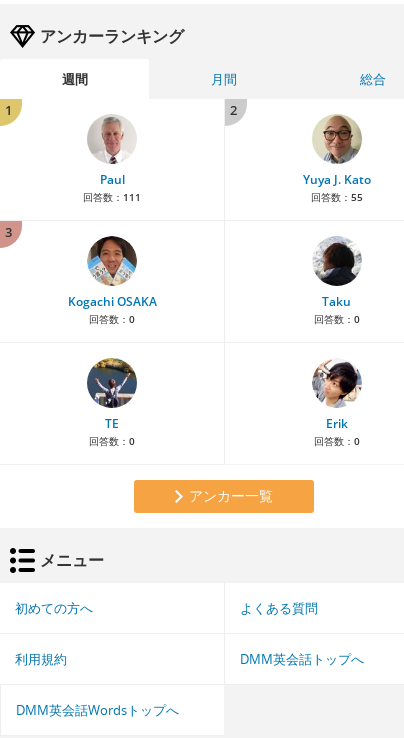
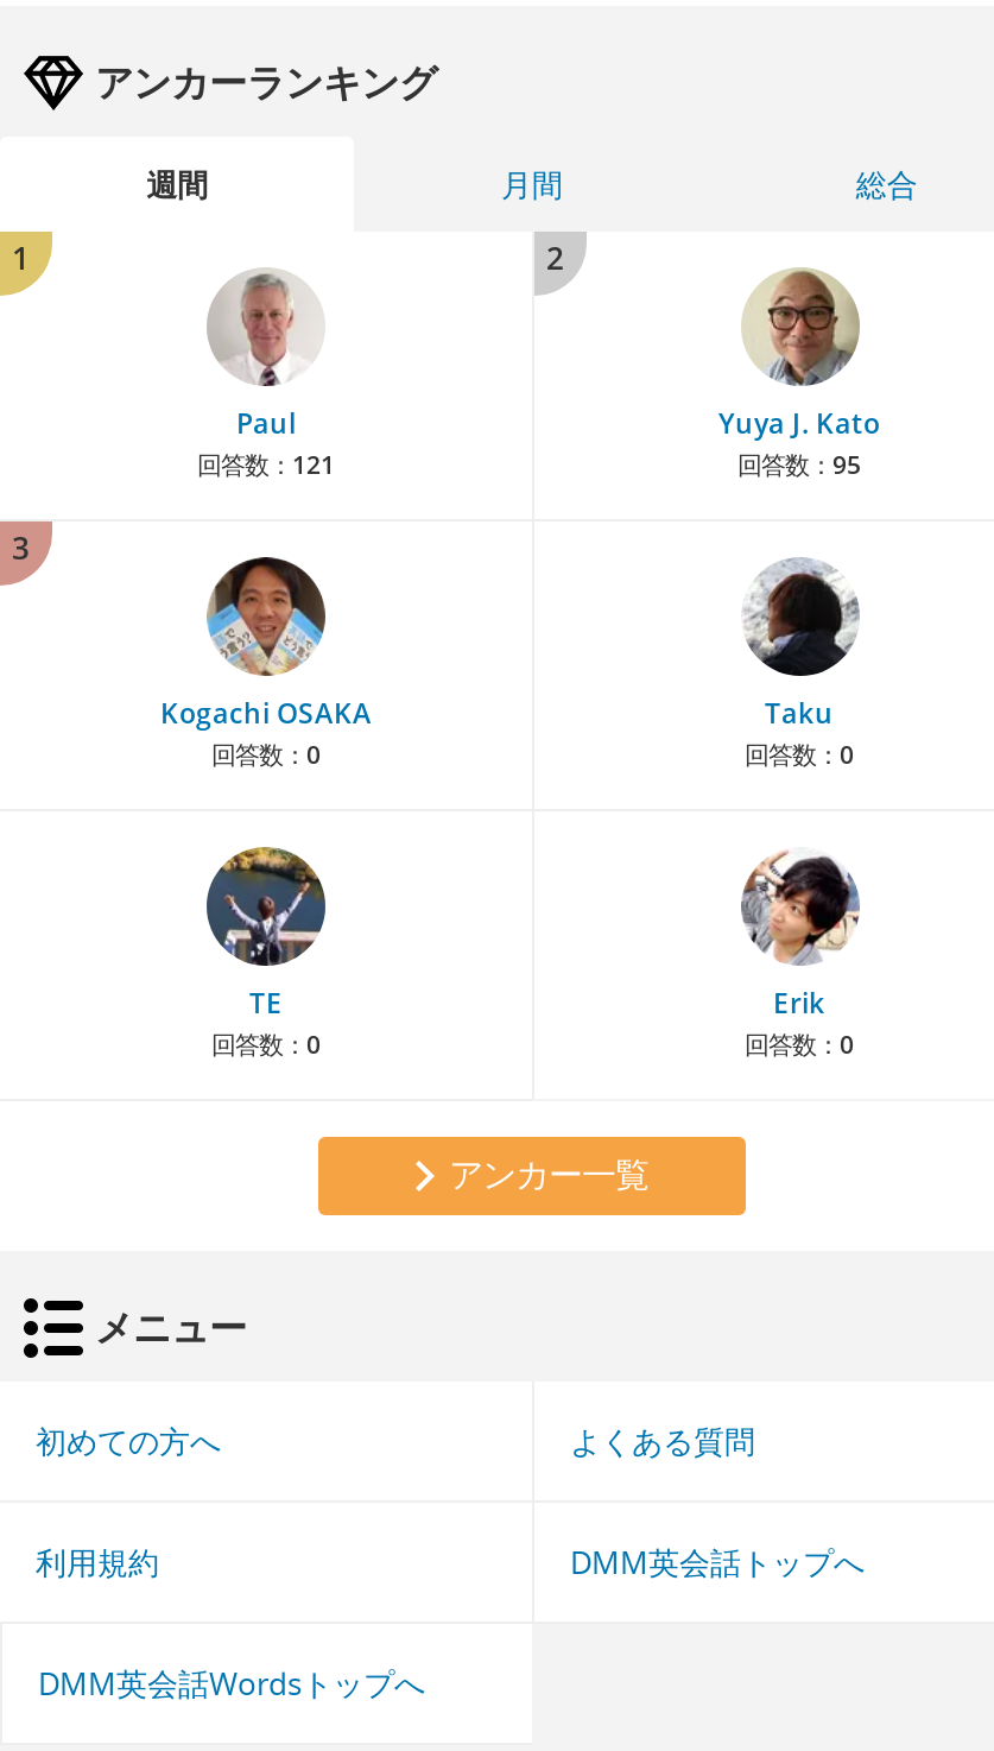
- 回答数：111
+ 回答数：121

- 回答数：55
+ 回答数：95
